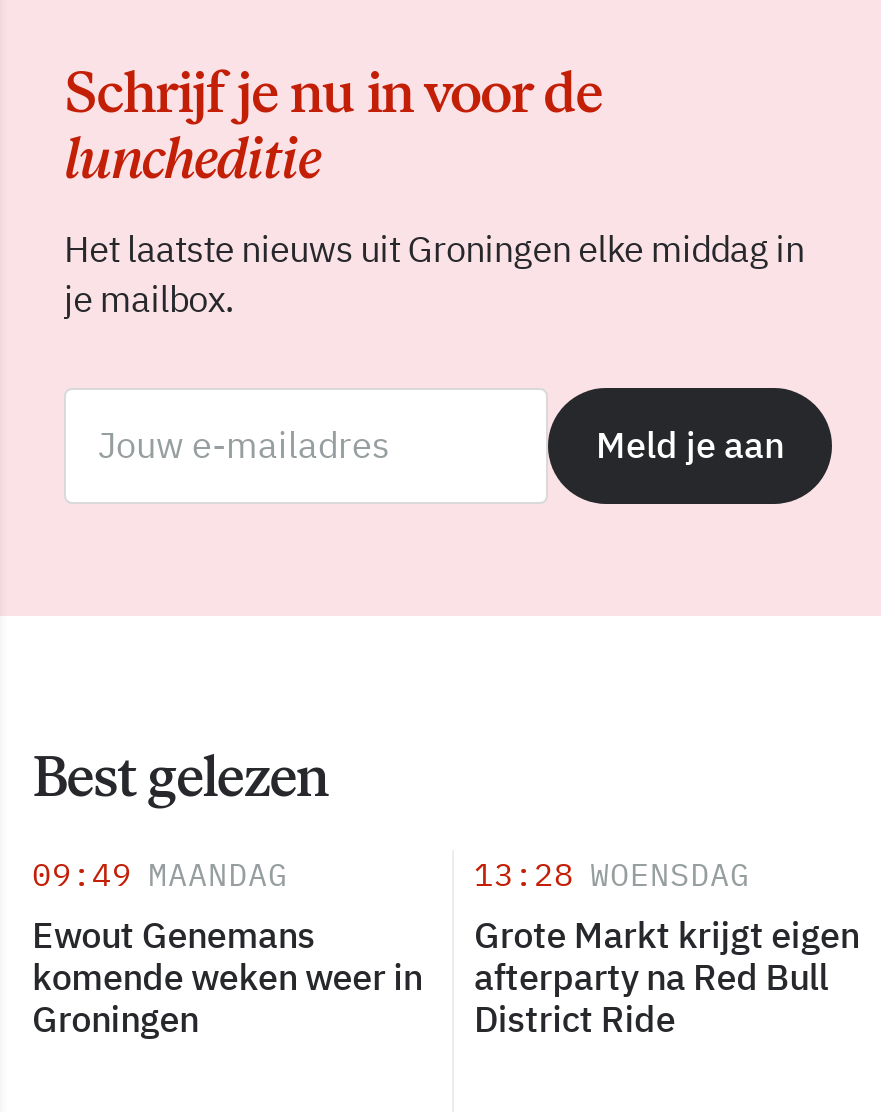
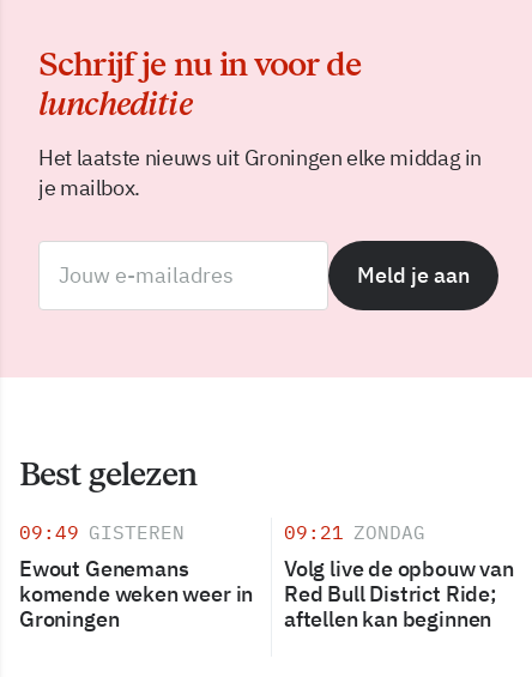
- 09:49 MAANDAG
+ 09:49 GISTEREN

- 13:28 WOENSDAG
- Grote Markt krijgt eigen
- afterparty na Red Bull
- District Ride
+ 09:21 ZONDAG
+ Volg live de opbouw van
+ Red Bull District Ride;
+ aftellen kan beginnen
